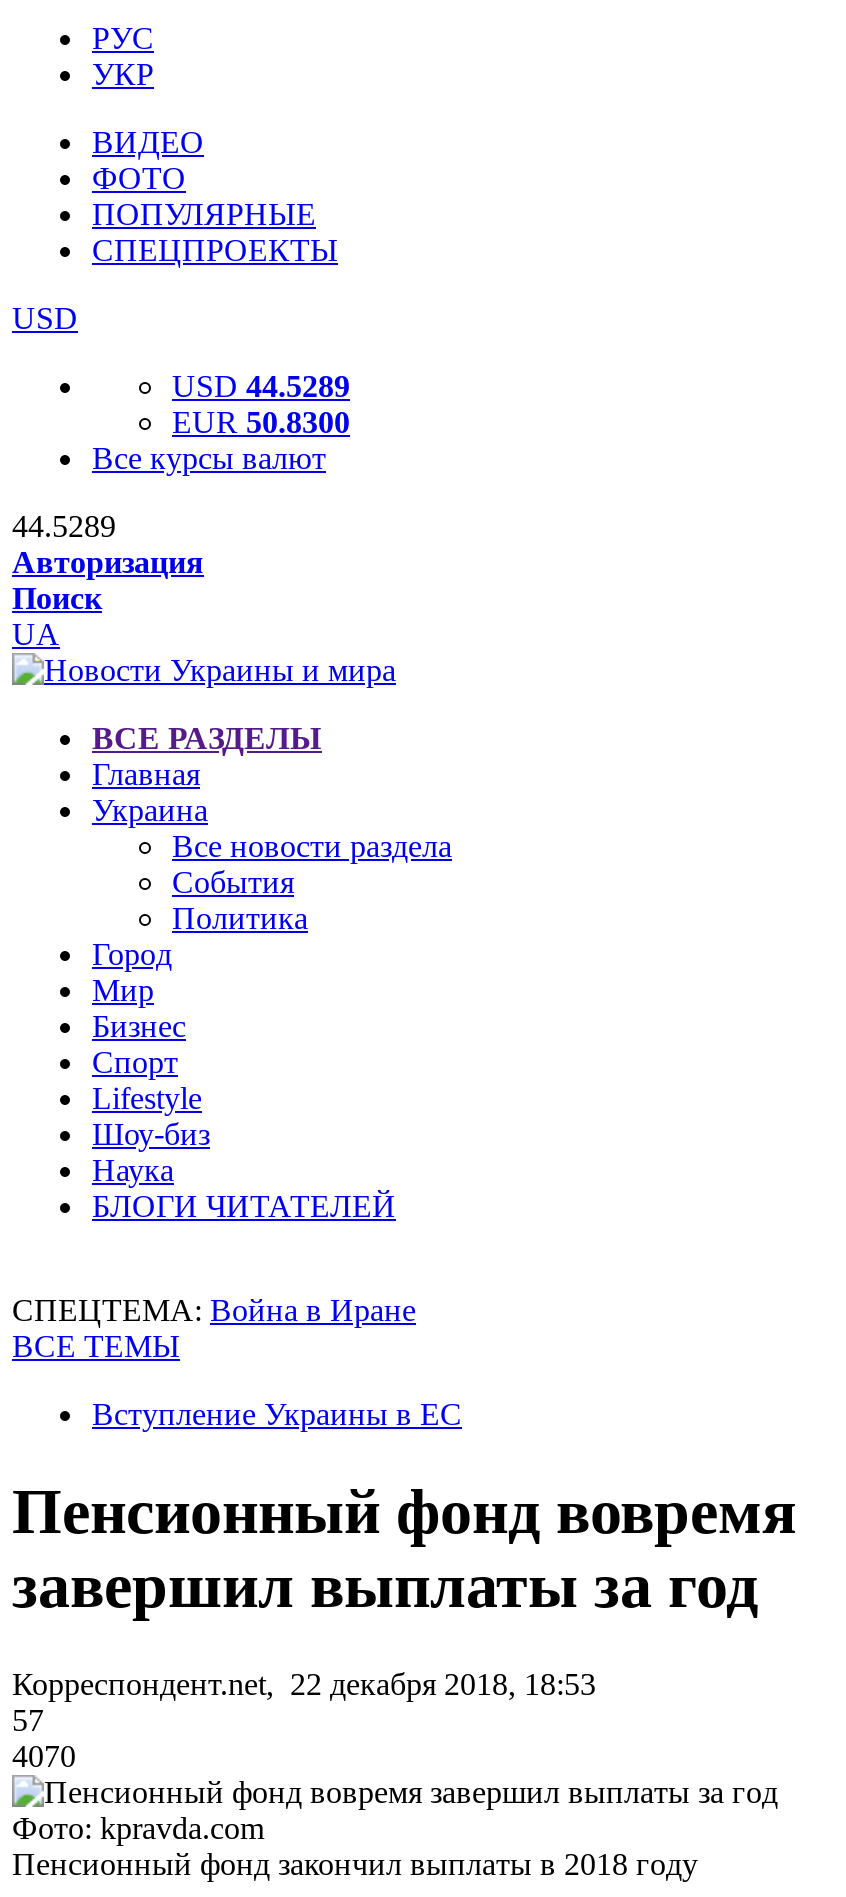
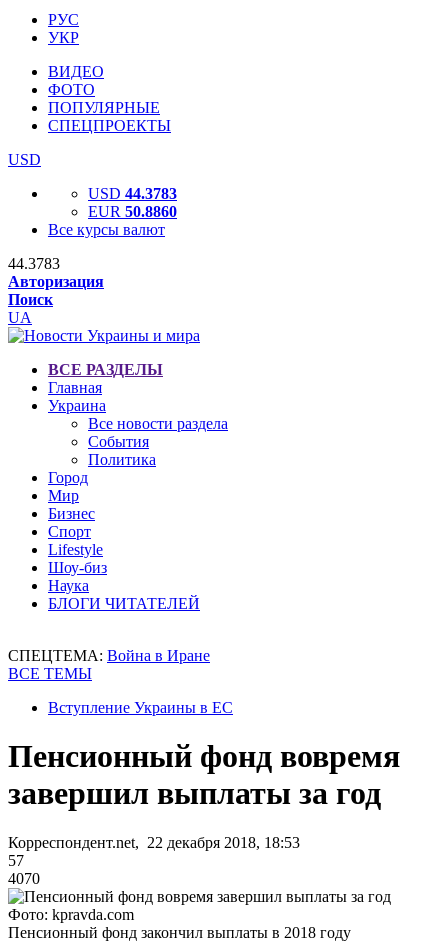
- USD 44.5289
+ USD 44.3783

- EUR 50.8300
+ EUR 50.8860

- 44.5289
+ 44.3783
